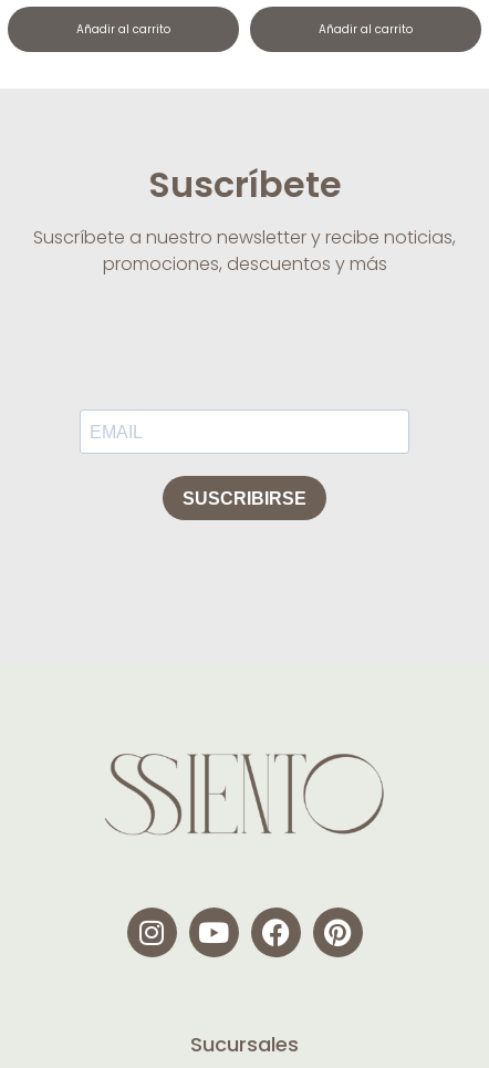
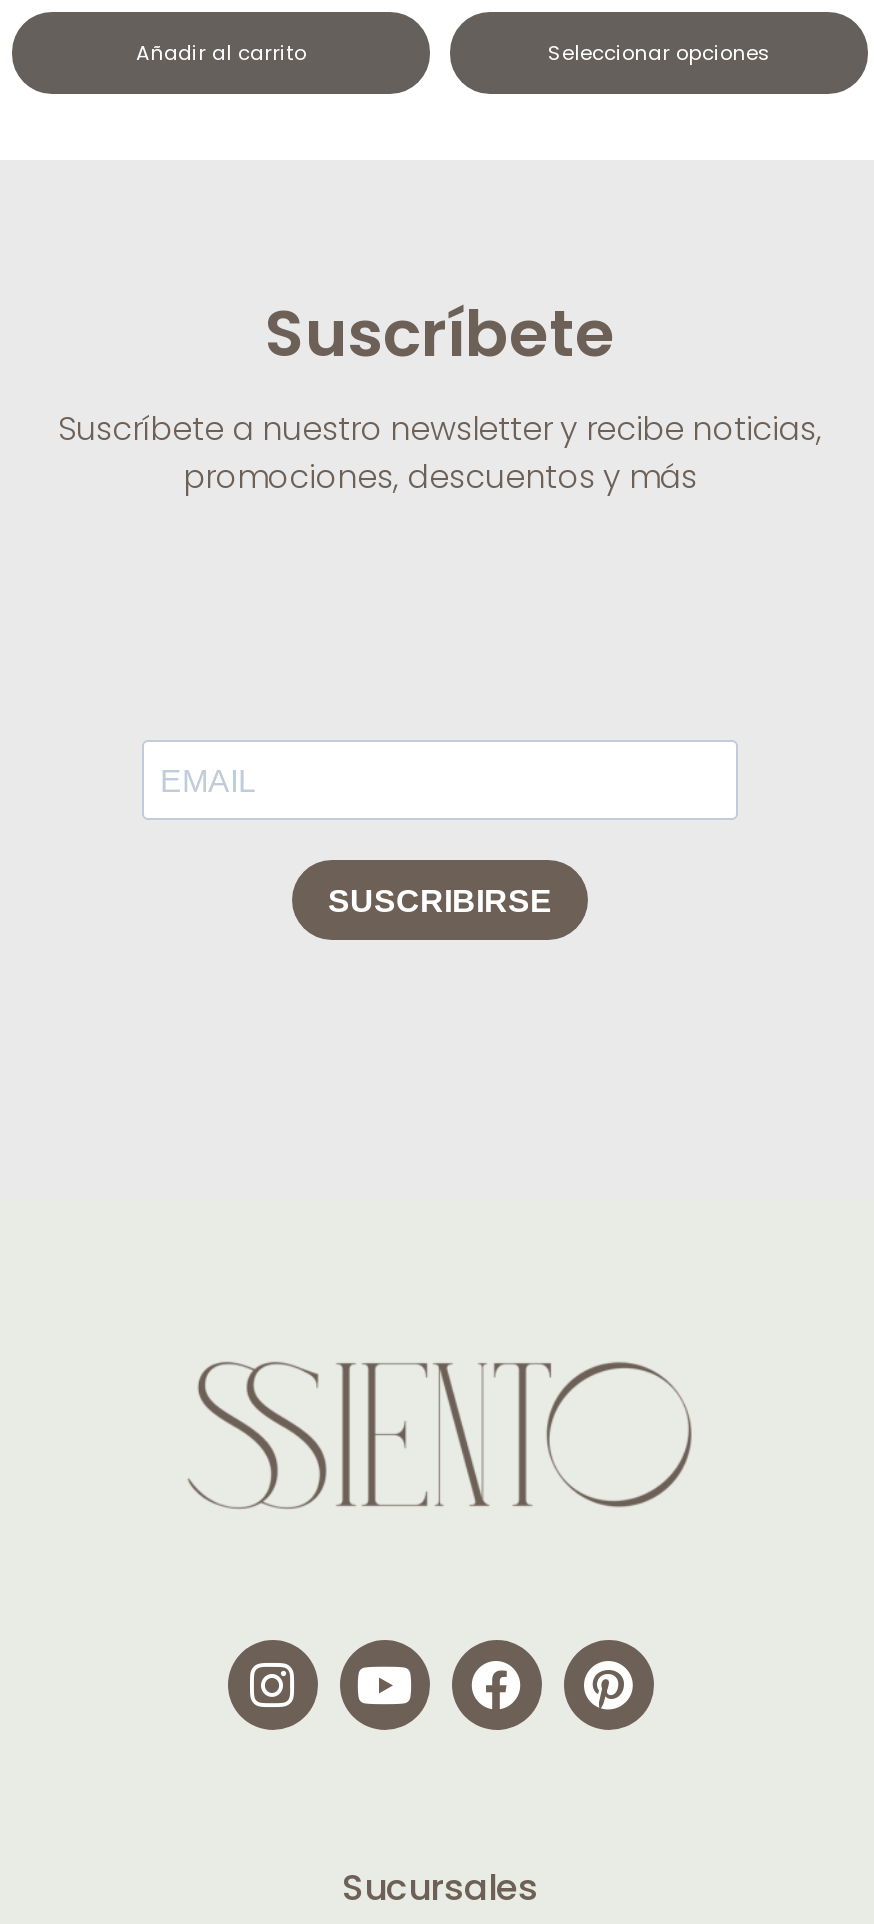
- Añadir al carrito
+ Seleccionar opciones
